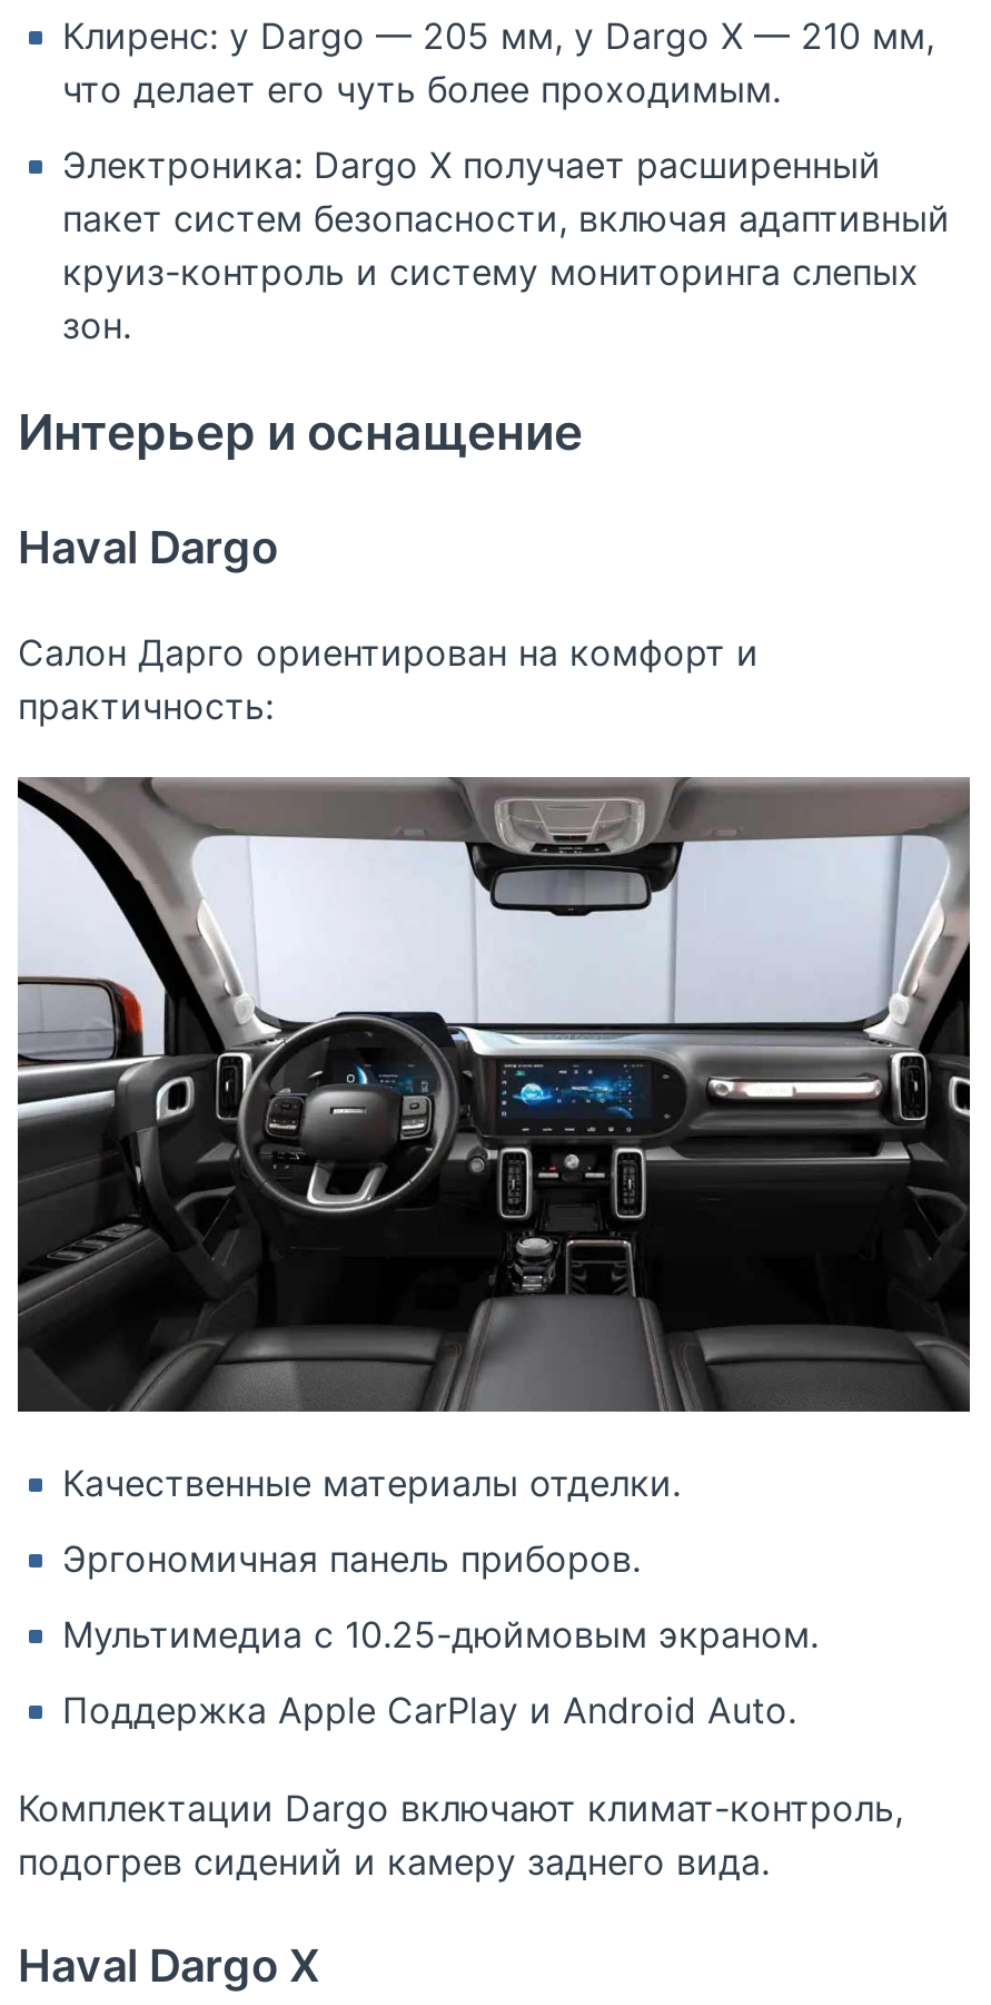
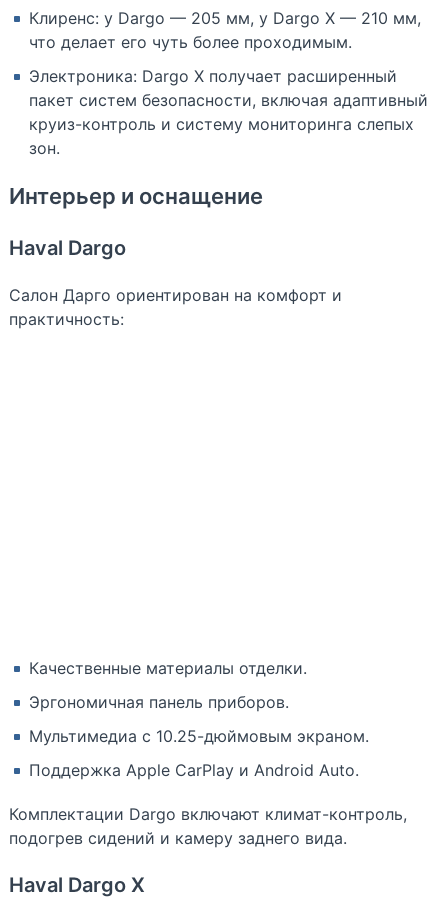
- [image]
